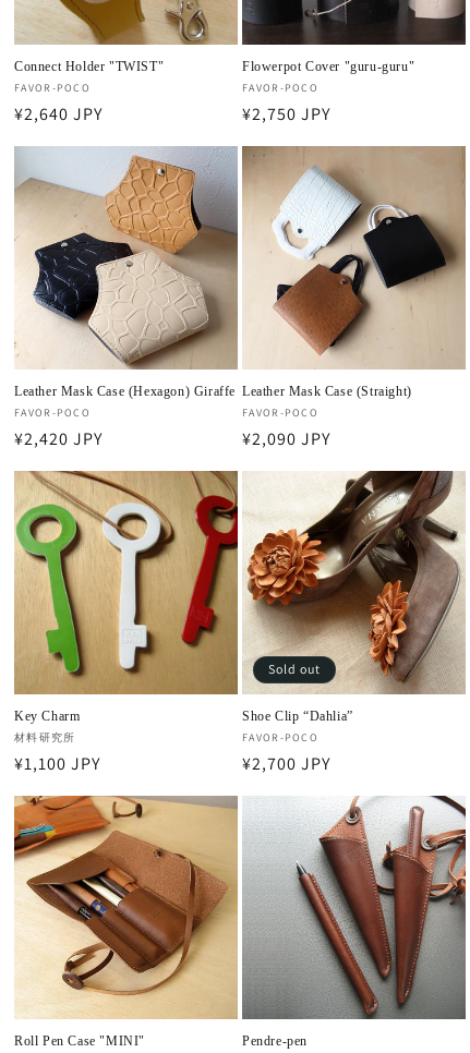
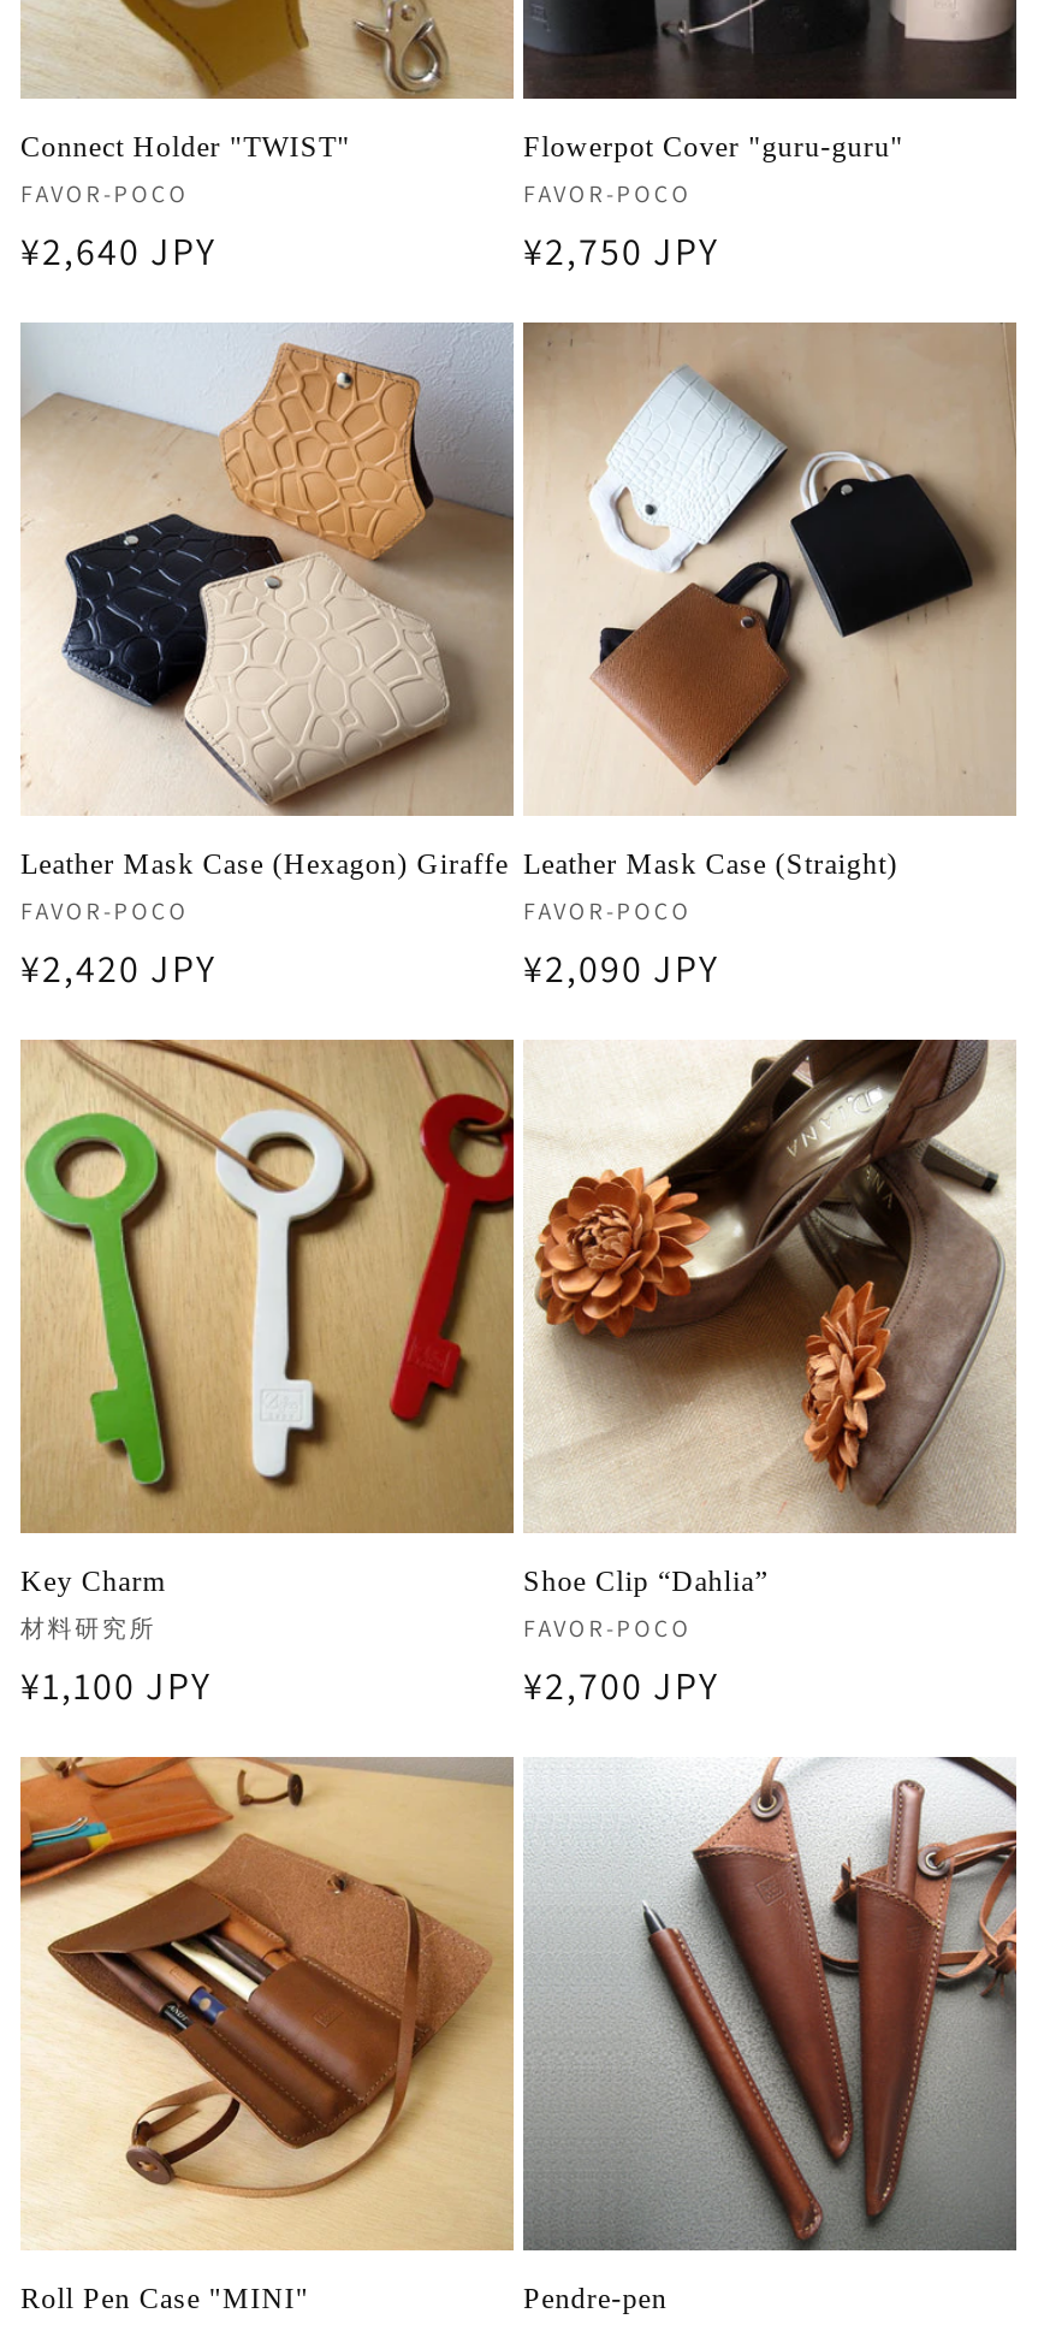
- Sold out
